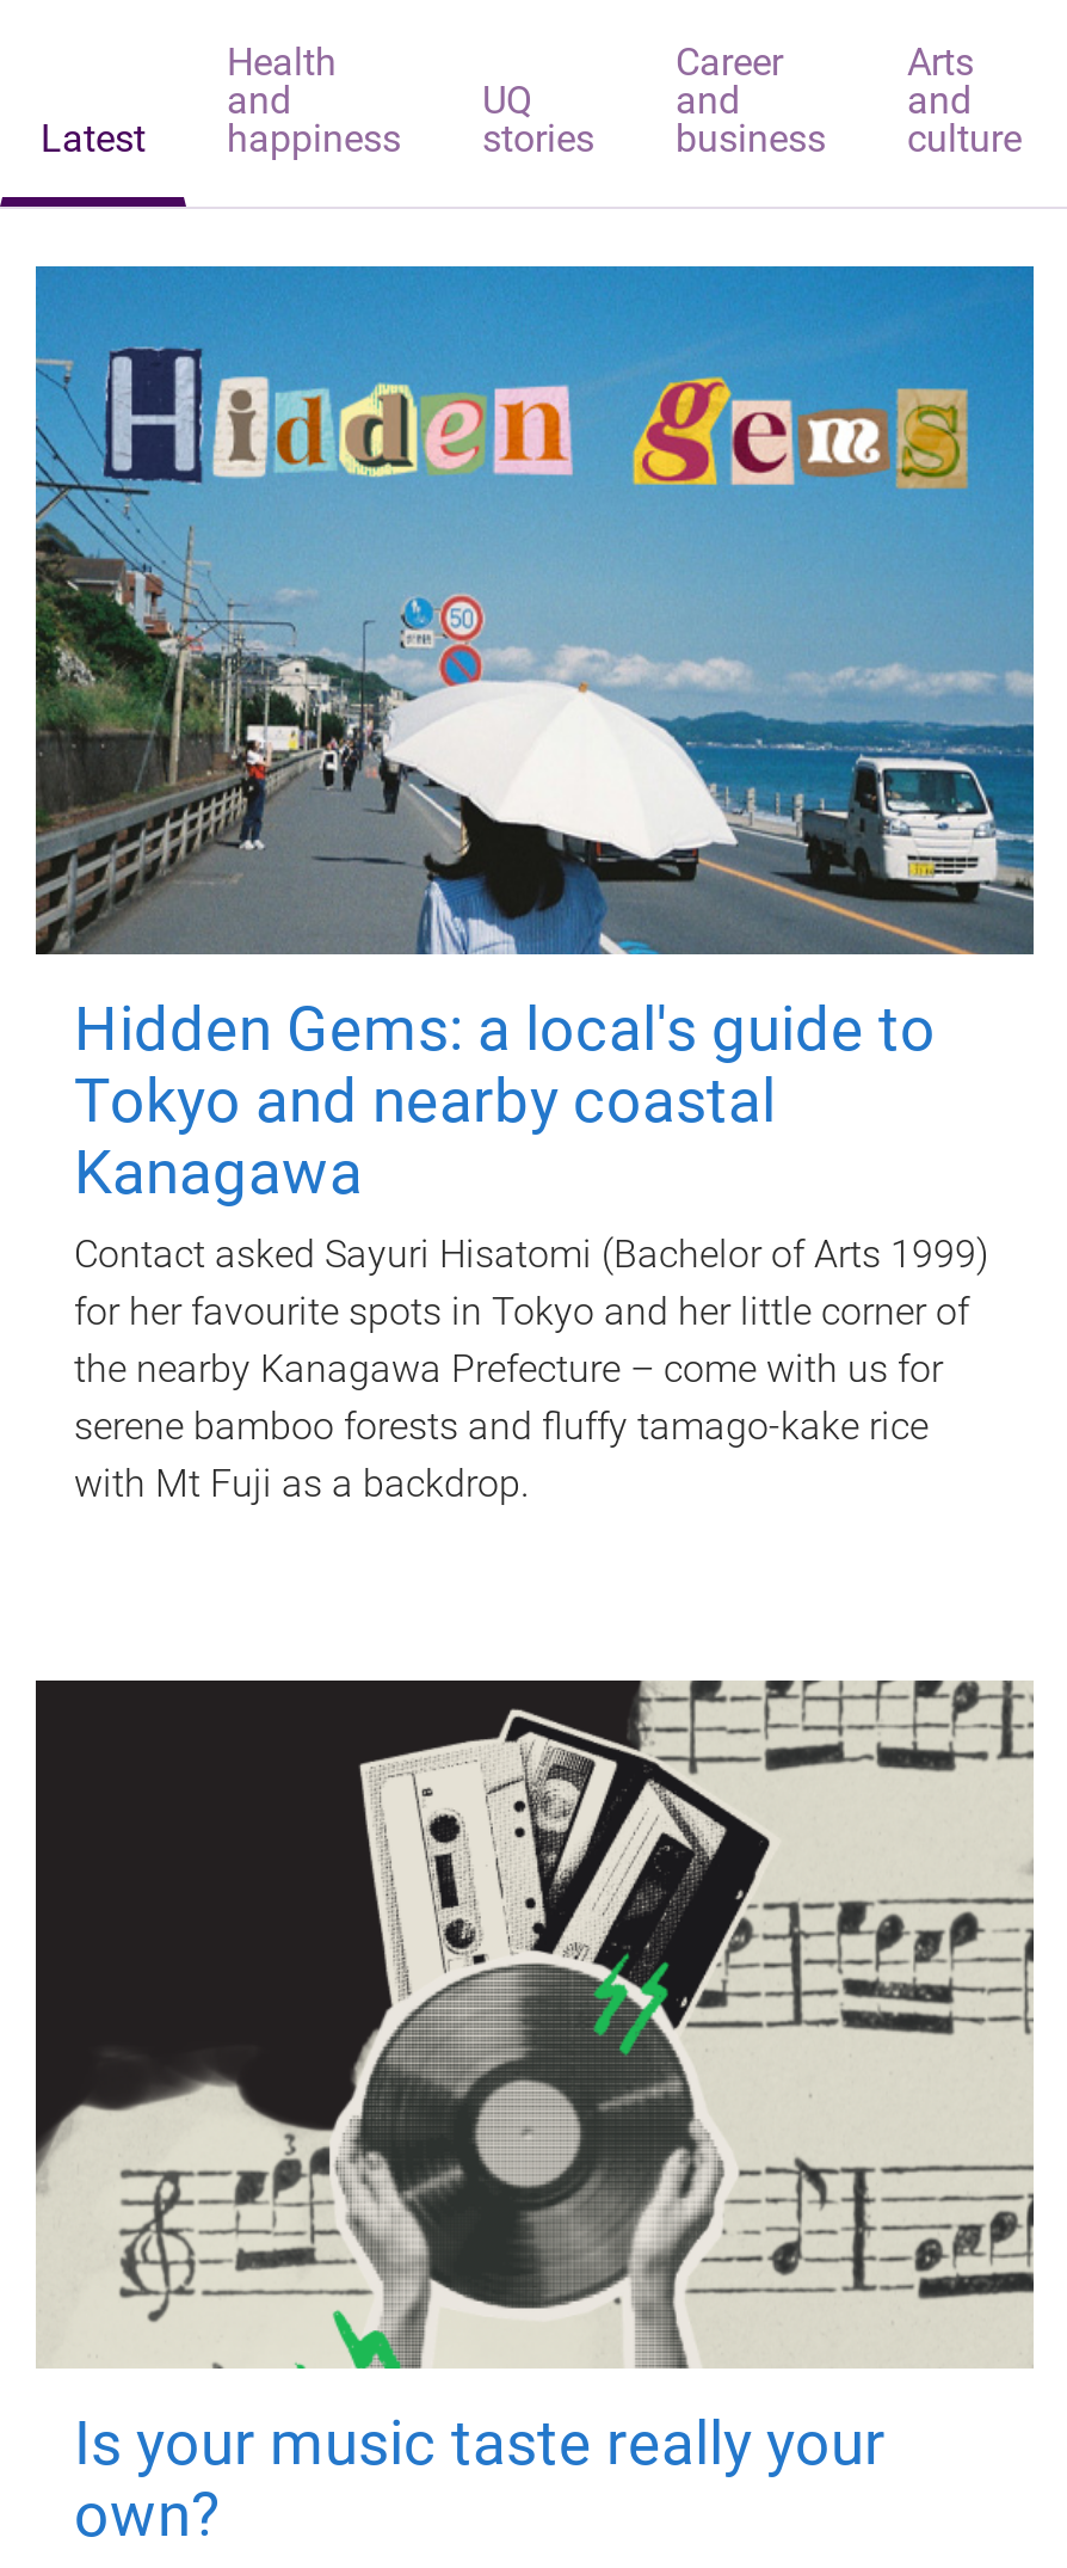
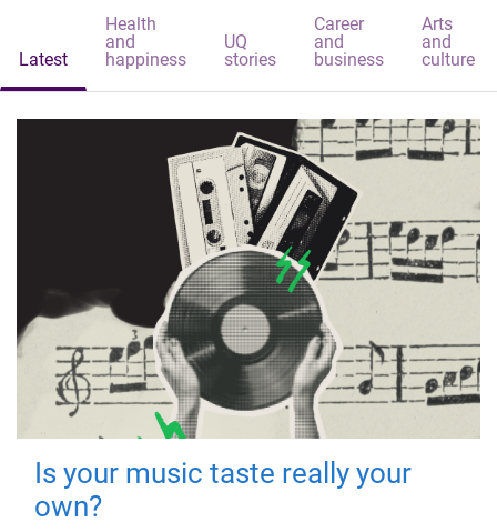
- [image]
- Hidden Gems: a local's guide to
- Tokyo and nearby coastal
- Kanagawa
- Contact asked Sayuri Hisatomi (Bachelor of Arts 1999)
- for her favourite spots in Tokyo and her little corner of
- the nearby Kanagawa Prefecture – come with us for
- serene bamboo forests and fluffy tamago-kake rice
- with Mt Fuji as a backdrop.
